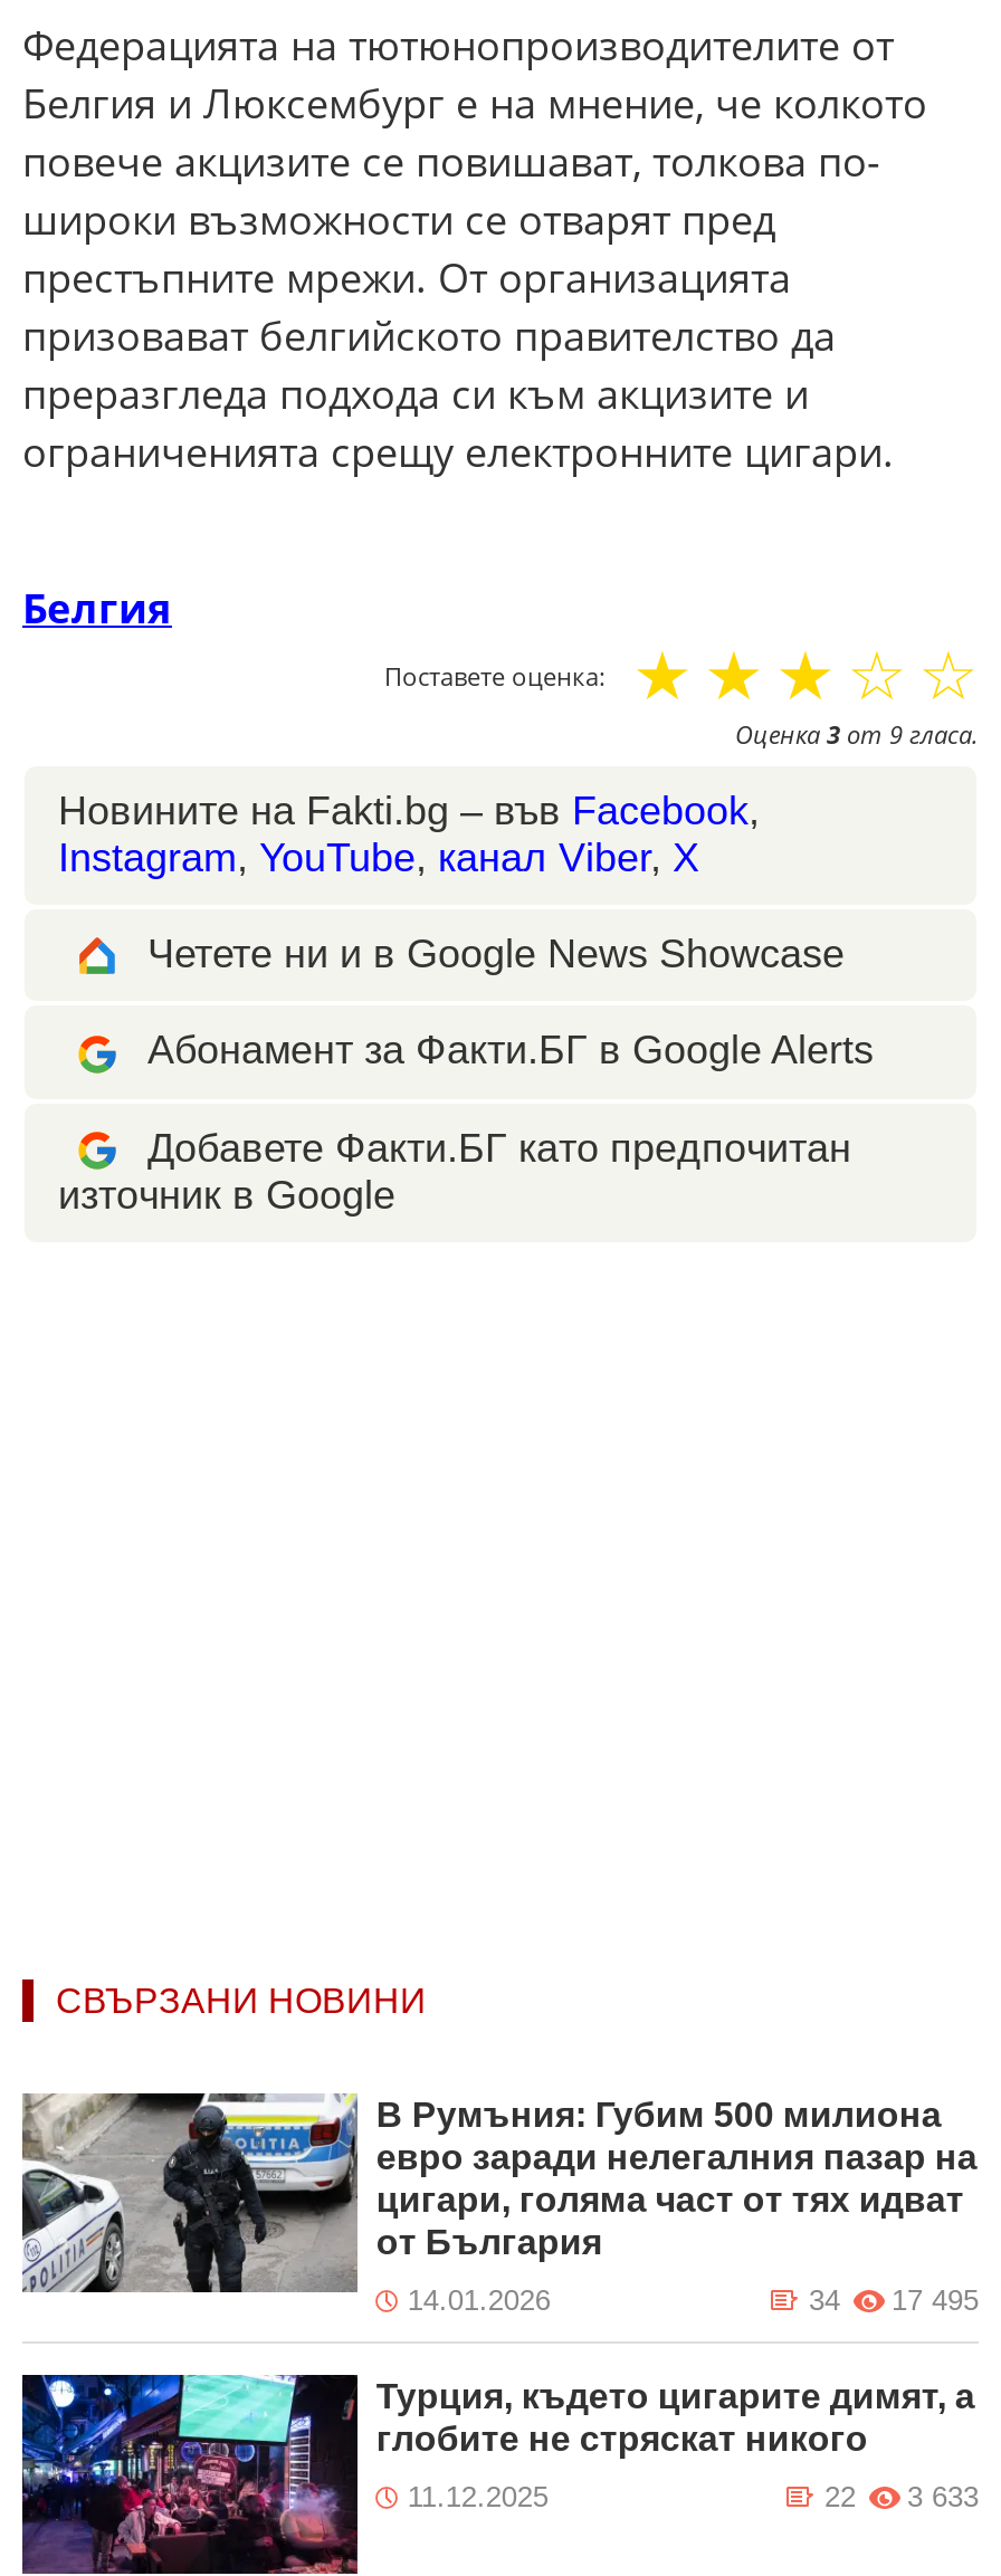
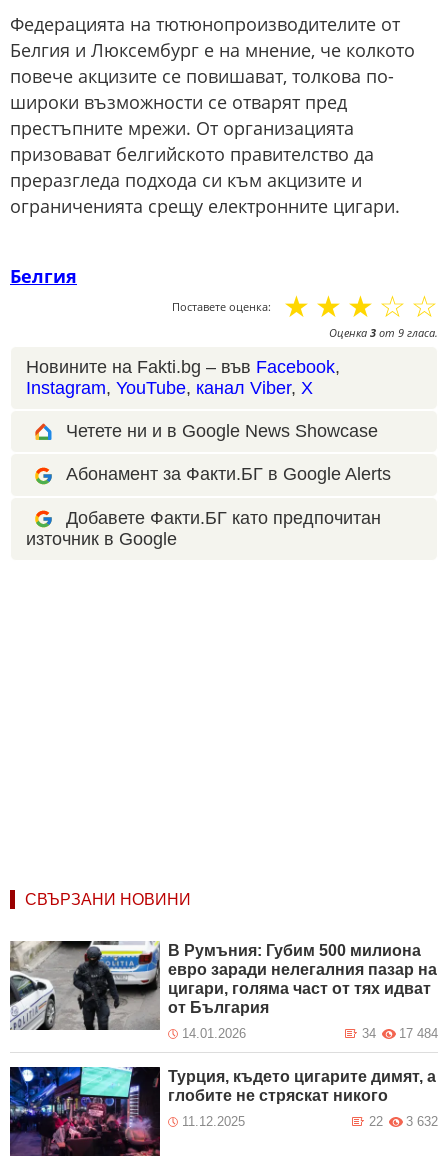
- 34 17 495
+ 34 17 484

- 22 3 633
+ 22 3 632
